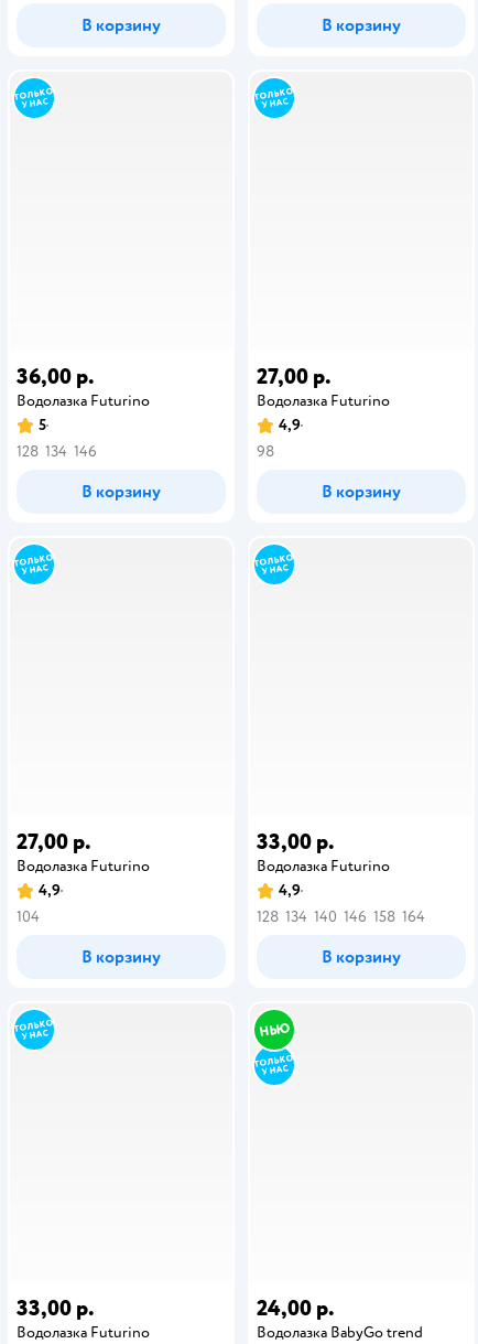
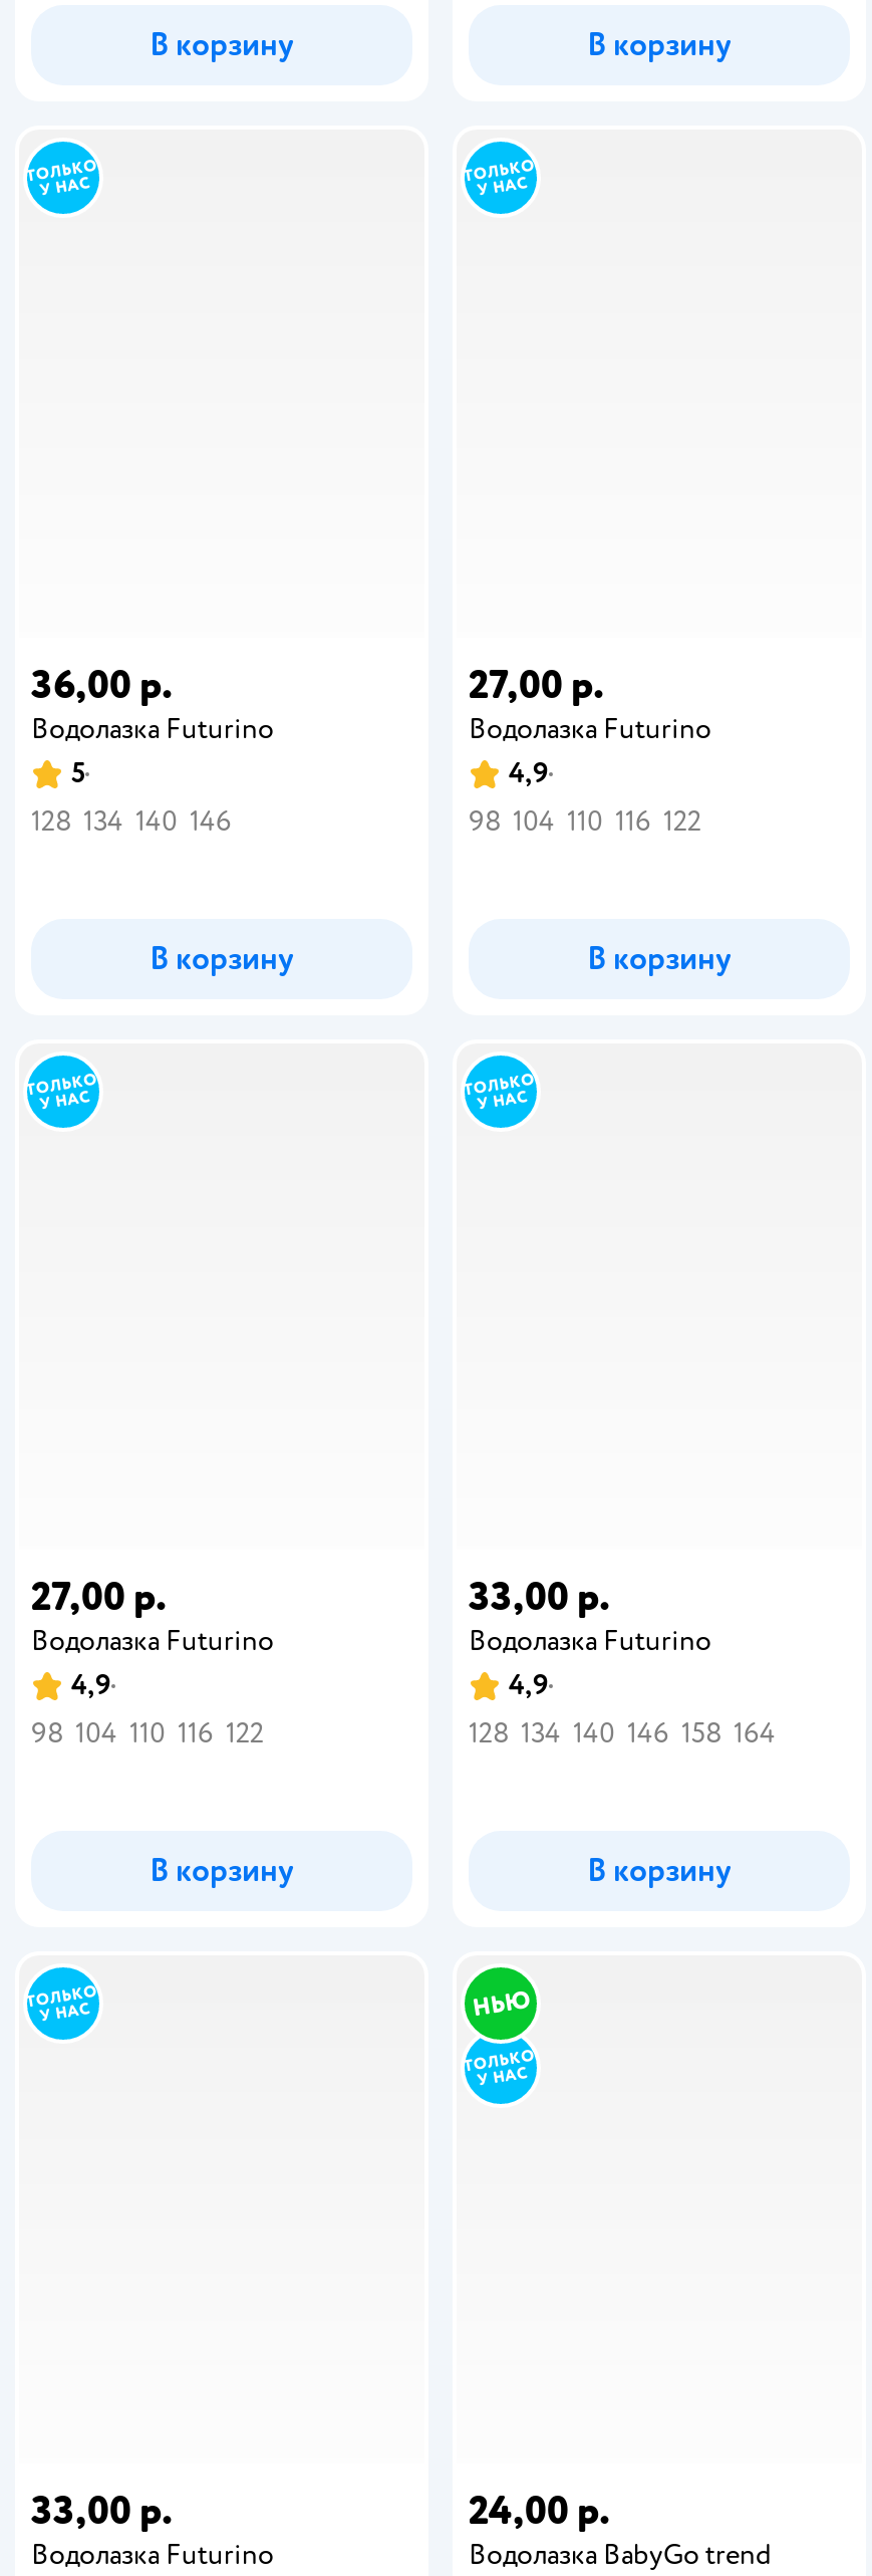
- 128 134 146
+ 128 134 140 146

- 98
+ 98 104 110 116 122

- 104
+ 98 104 110 116 122
